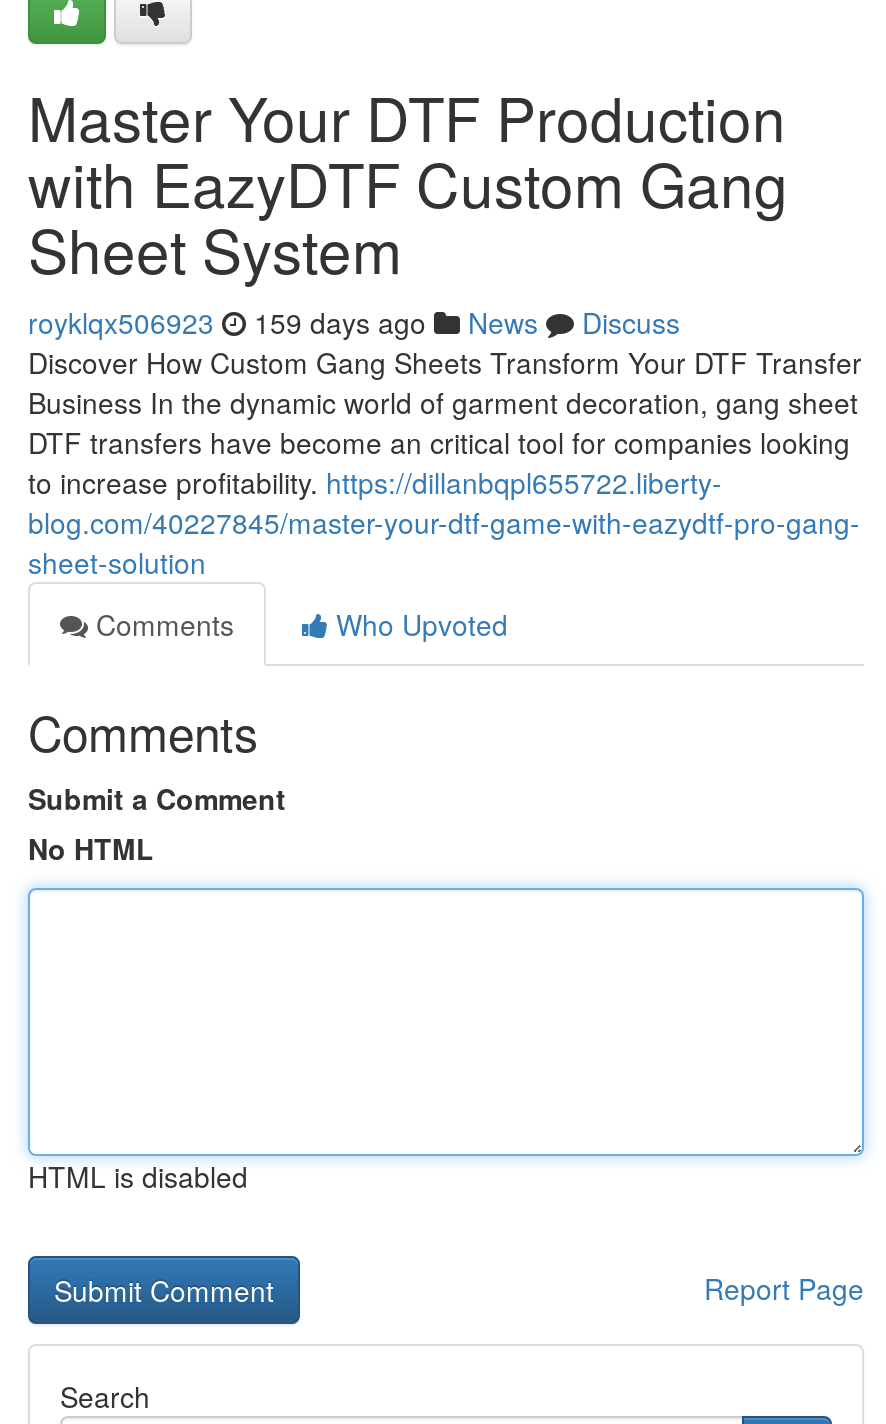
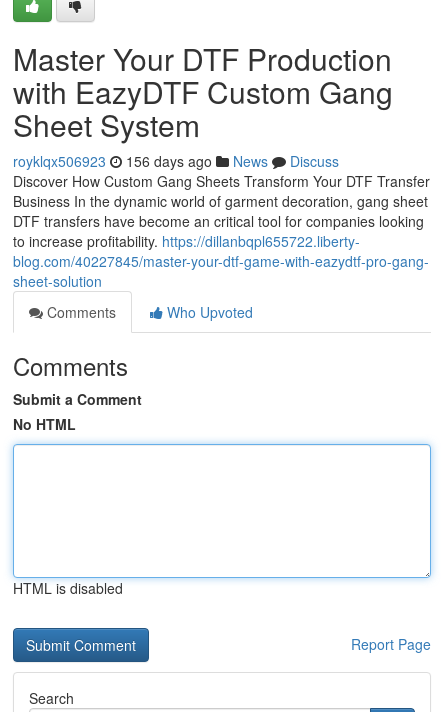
- royklqx506923 159 days ago News Discuss
+ royklqx506923 156 days ago News Discuss
